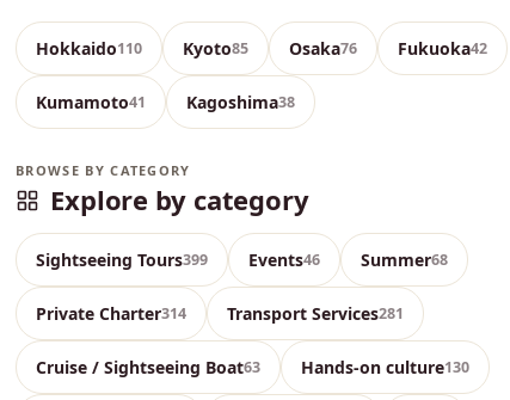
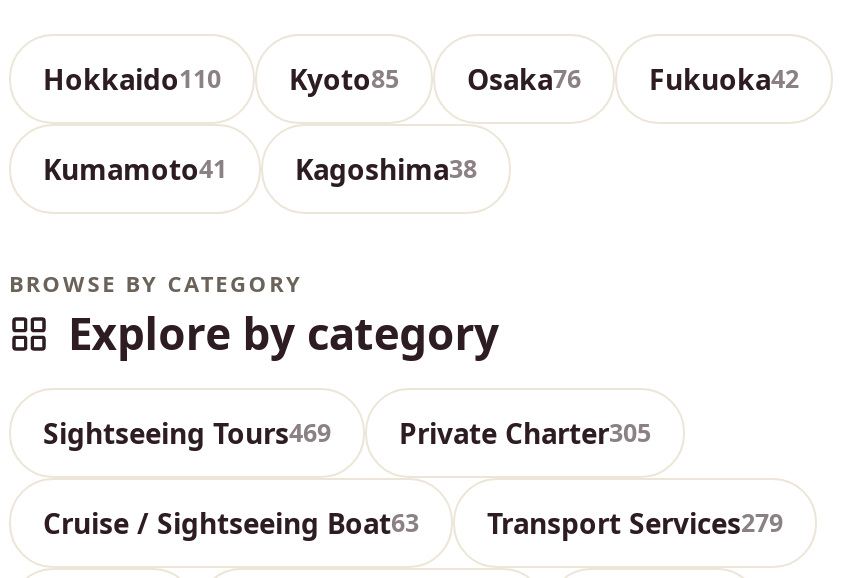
- Sightseeing Tours399
- Events46
- Summer68
- Private Charter314
- Transport Services281
+ Sightseeing Tours469
+ Private Charter305

- Hands-on culture130
+ Transport Services279
